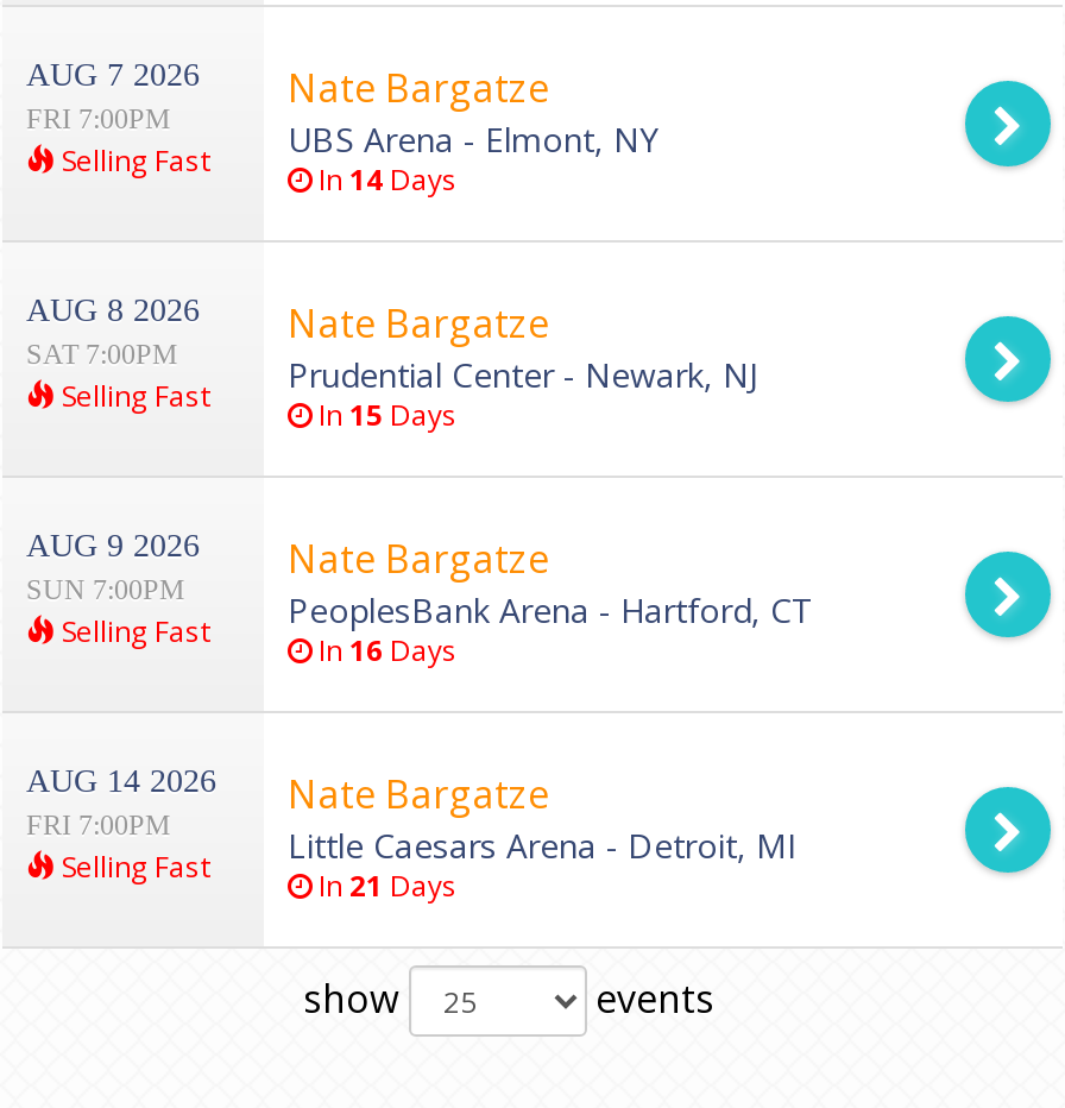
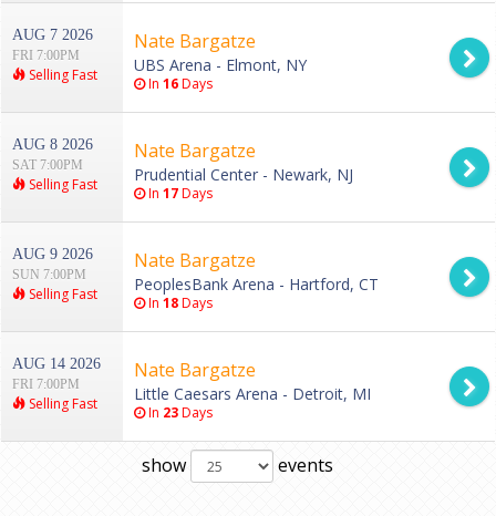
- In 14 Days
+ In 16 Days

- In 15 Days
+ In 17 Days

- In 16 Days
+ In 18 Days

- In 21 Days
+ In 23 Days
